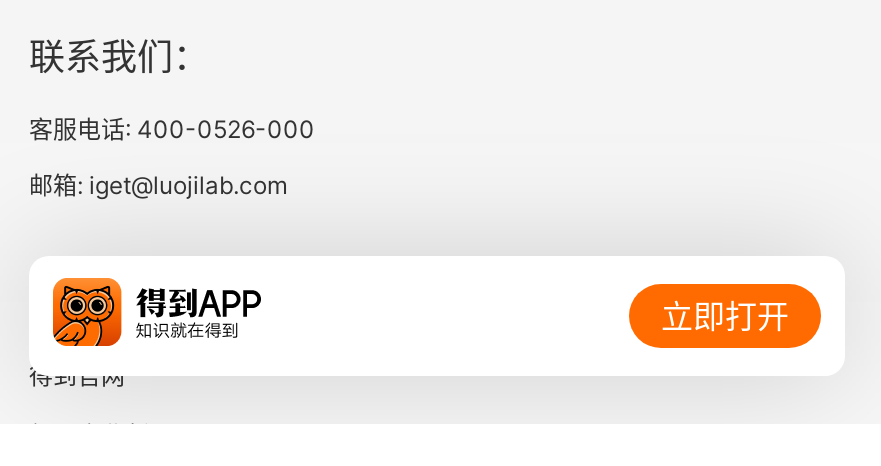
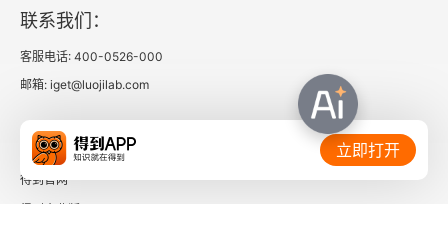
+ [image]
